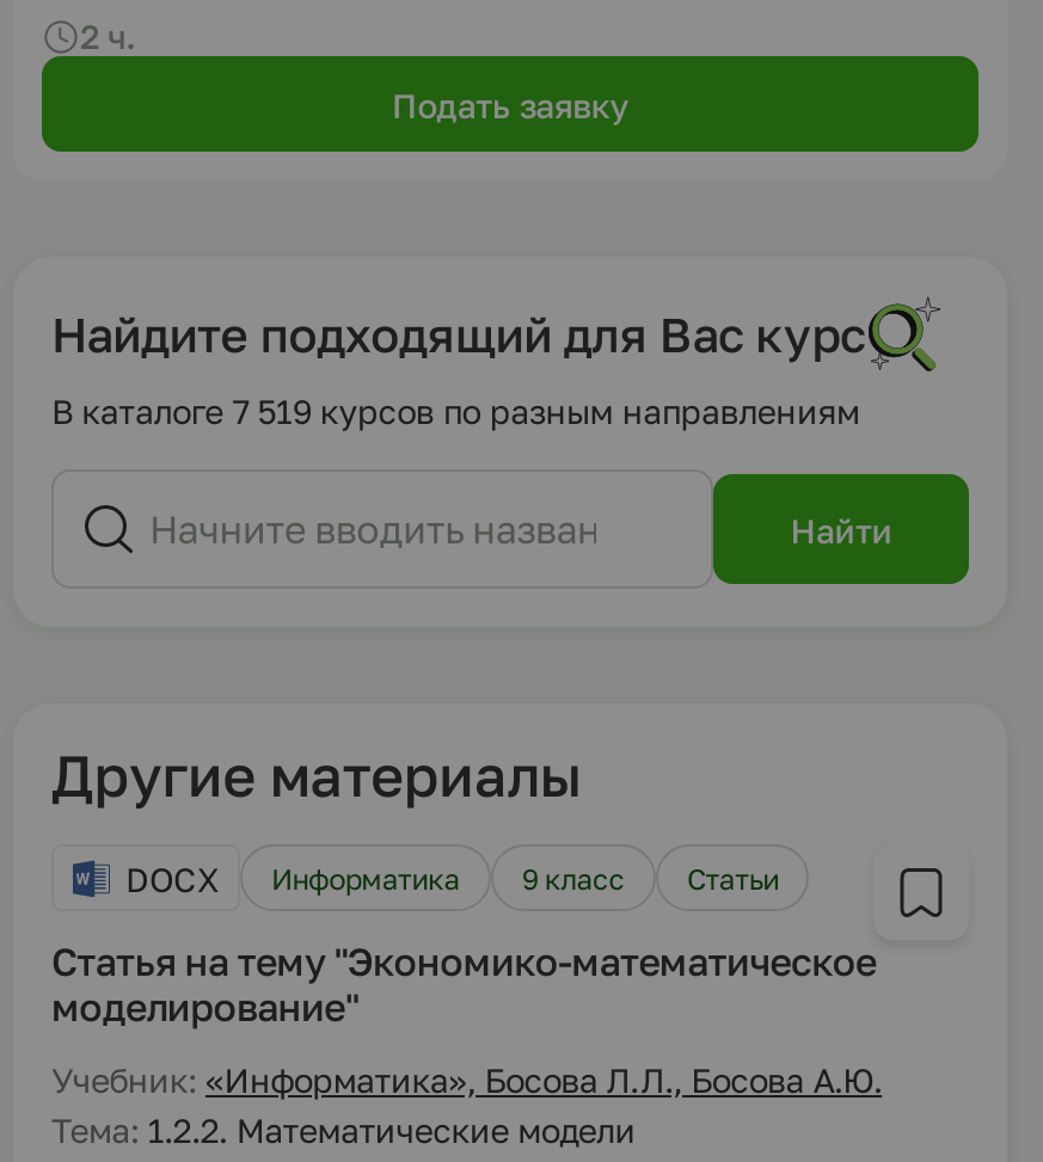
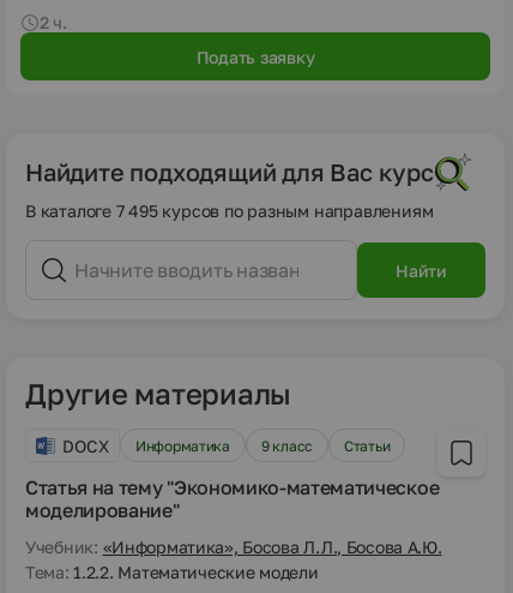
- В каталоге 7 519 курсов по разным направлениям
+ В каталоге 7 495 курсов по разным направлениям
